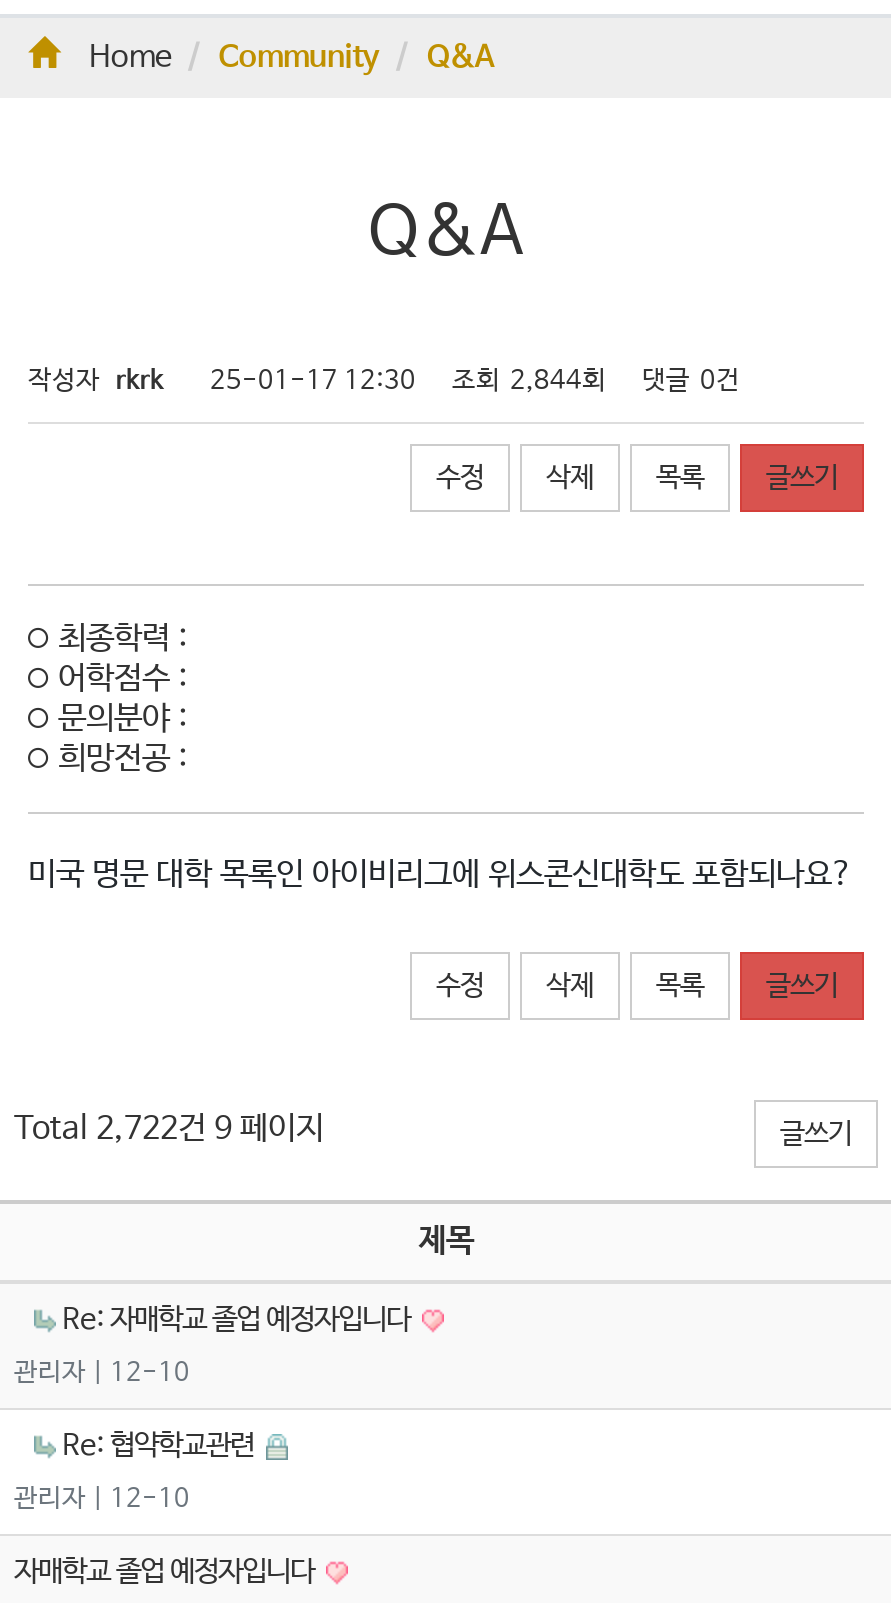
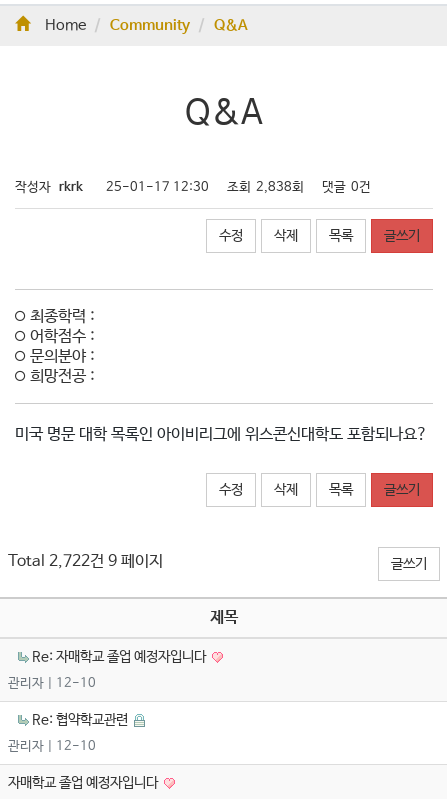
- 작성자 rkrk 25-01-17 12:30 조회 2,844회 댓글 0건
+ 작성자 rkrk 25-01-17 12:30 조회 2,838회 댓글 0건
